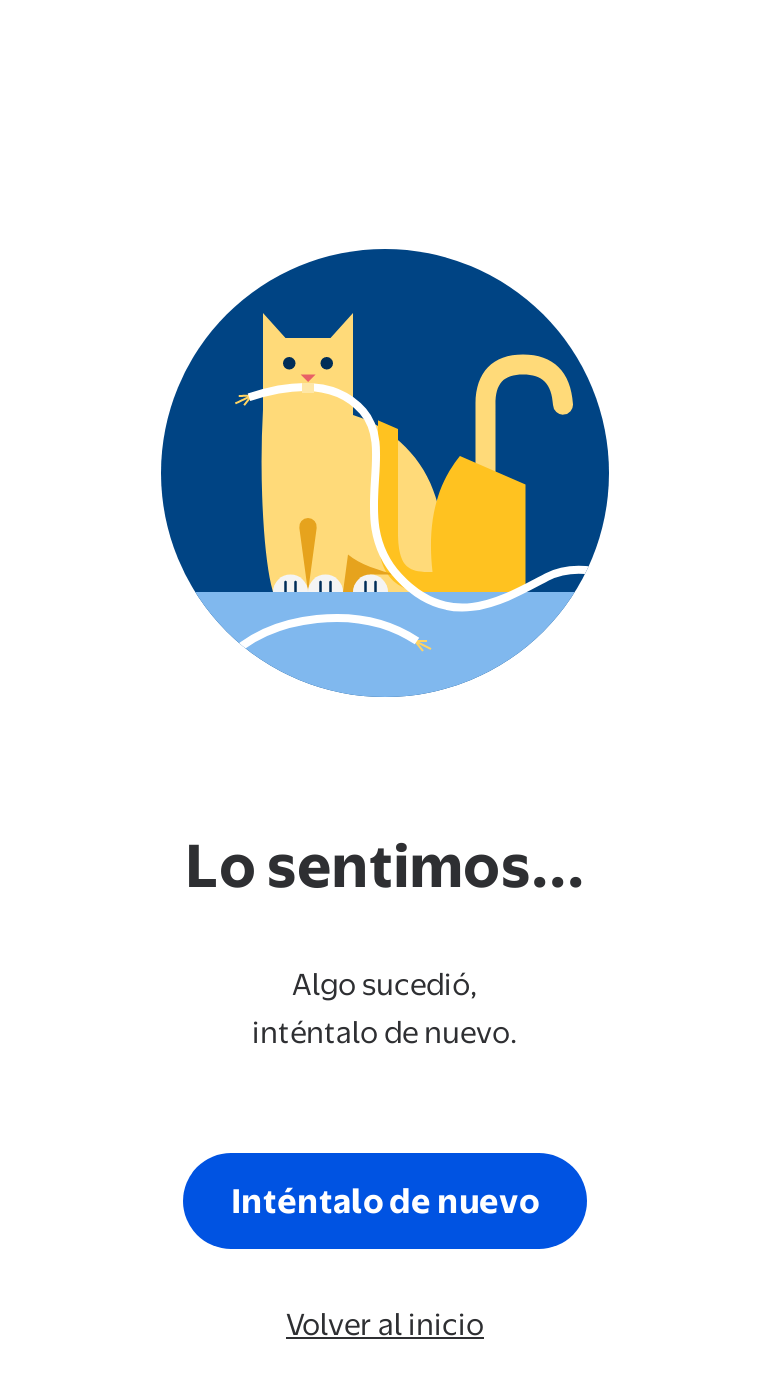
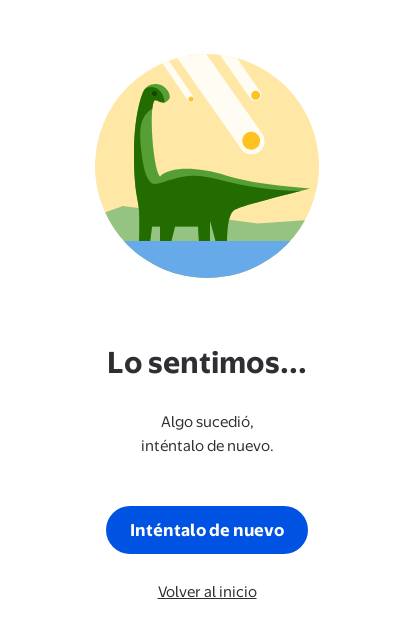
- [image]
+ [image]
